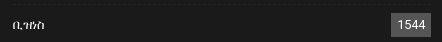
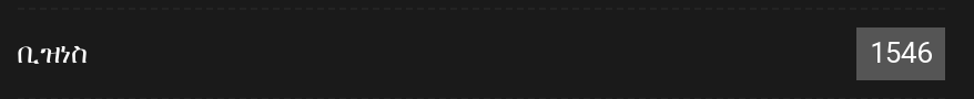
- 1544
+ 1546
